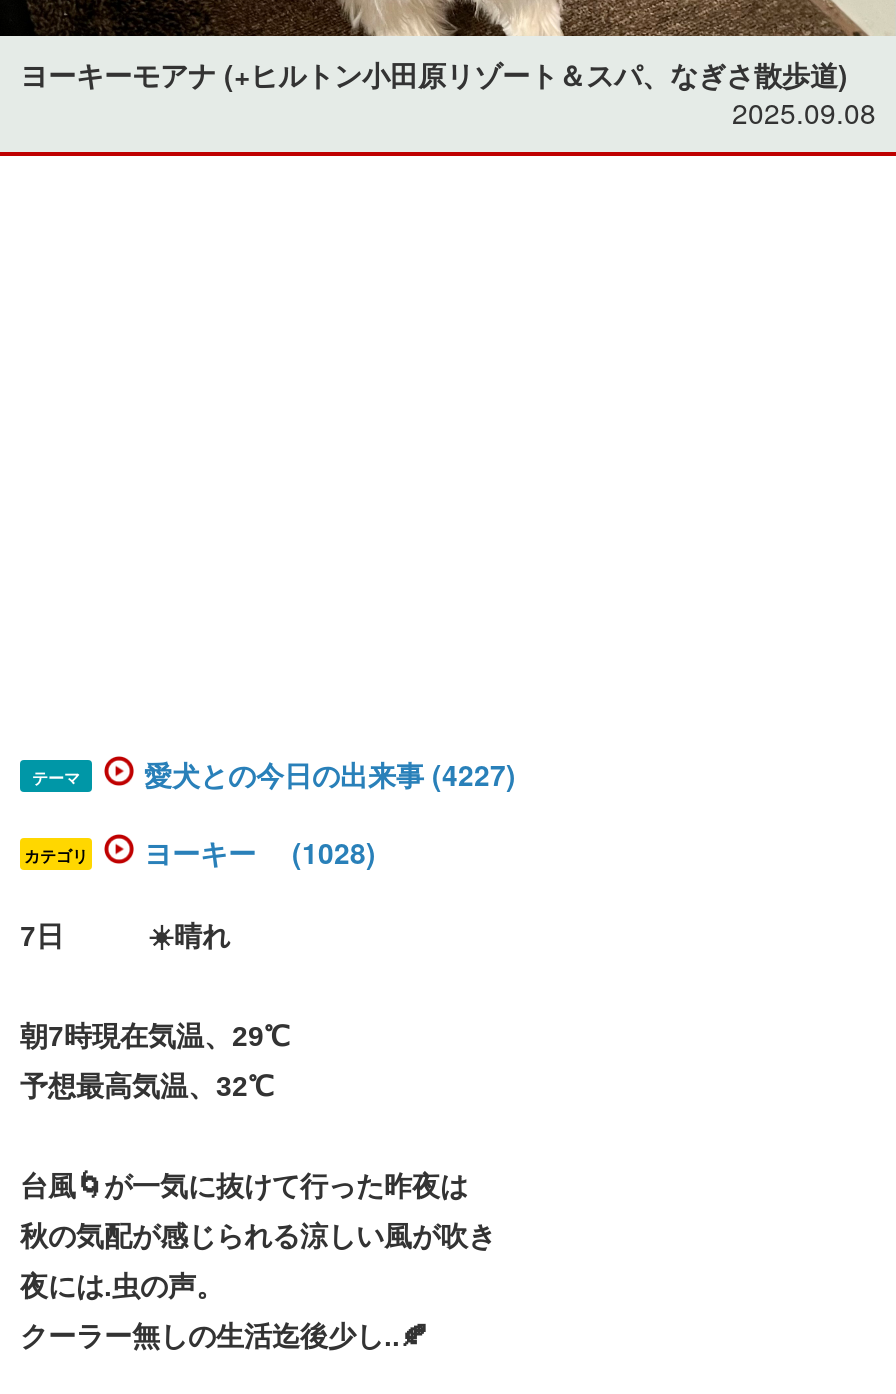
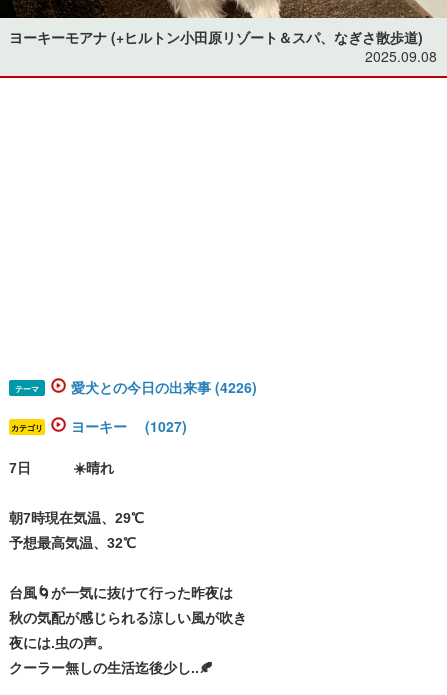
- 愛犬との今日の出来事 (4227)
+ 愛犬との今日の出来事 (4226)

- ヨーキー (1028)
+ ヨーキー (1027)
